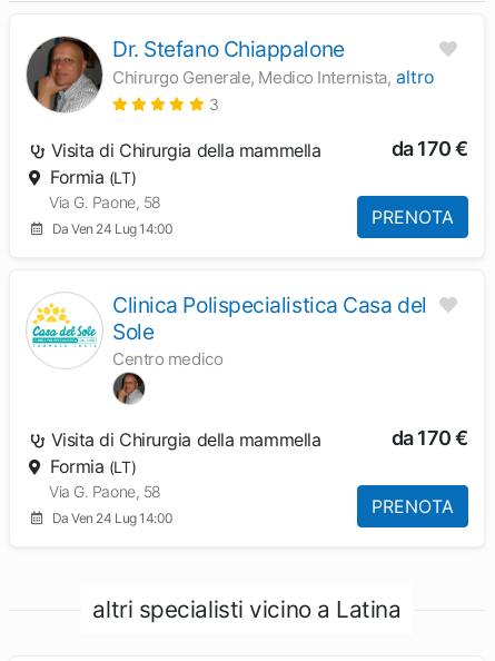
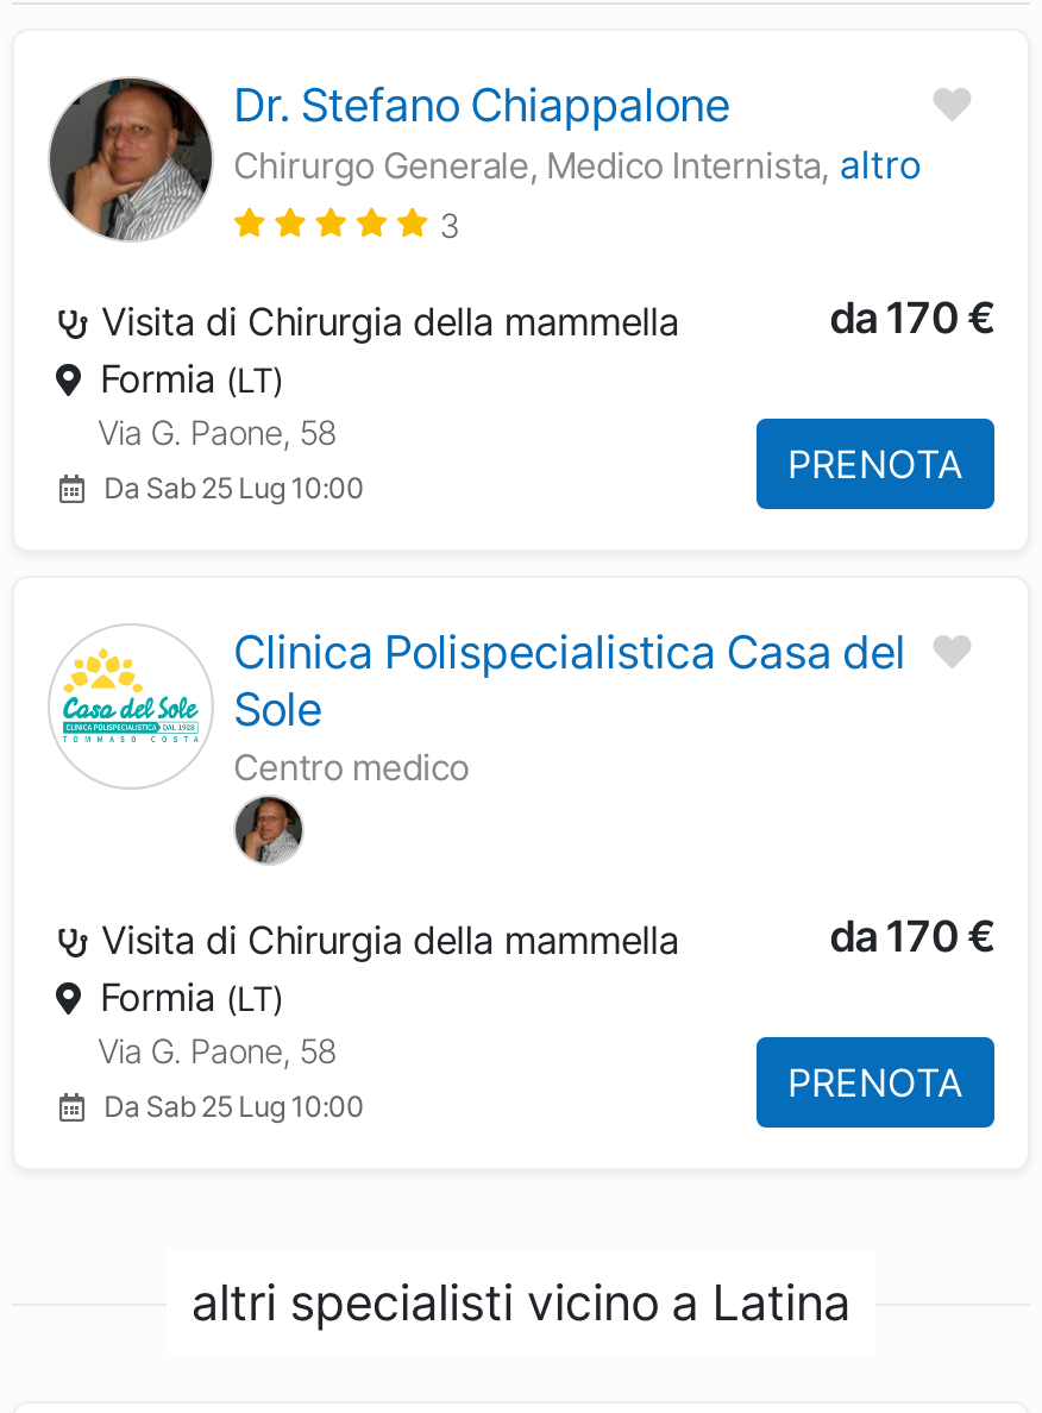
- Da Ven 24 Lug 14:00
+ Da Sab 25 Lug 10:00

- Da Ven 24 Lug 14:00
+ Da Sab 25 Lug 10:00
